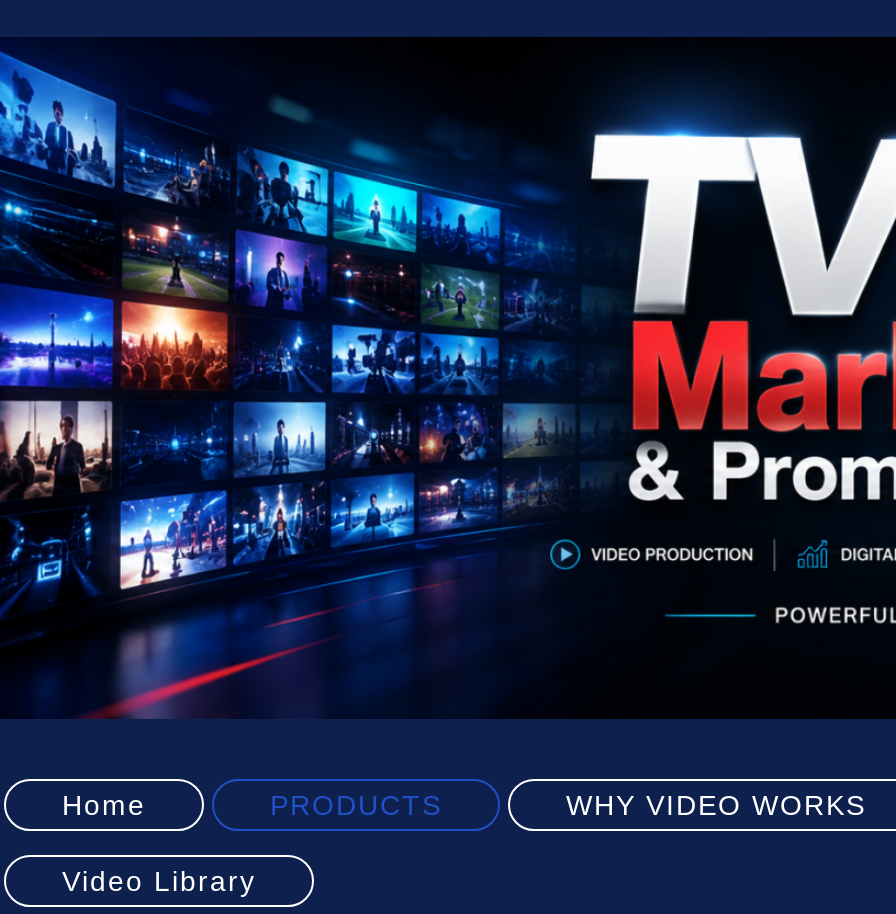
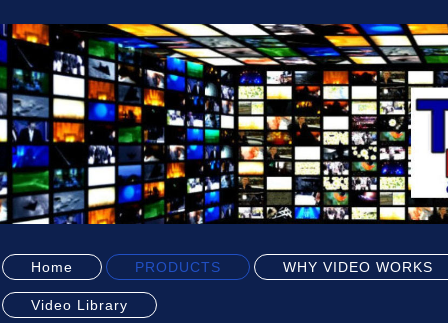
- [image]
+ [image]
